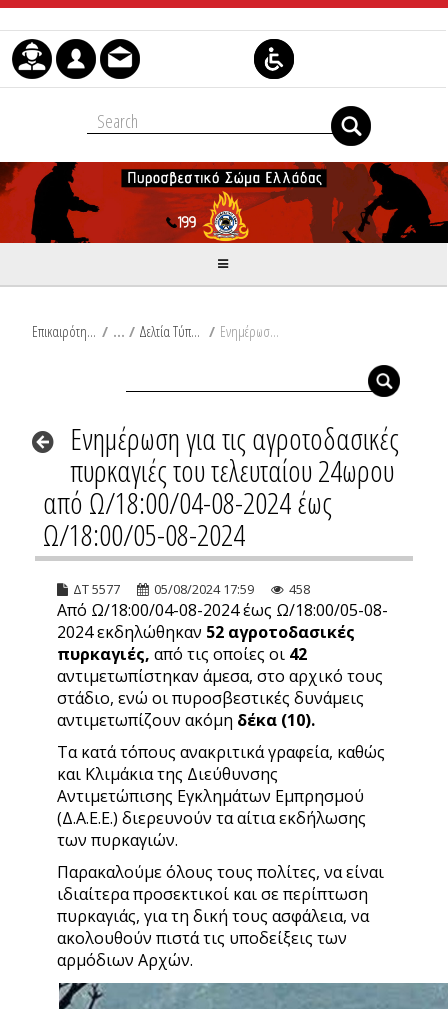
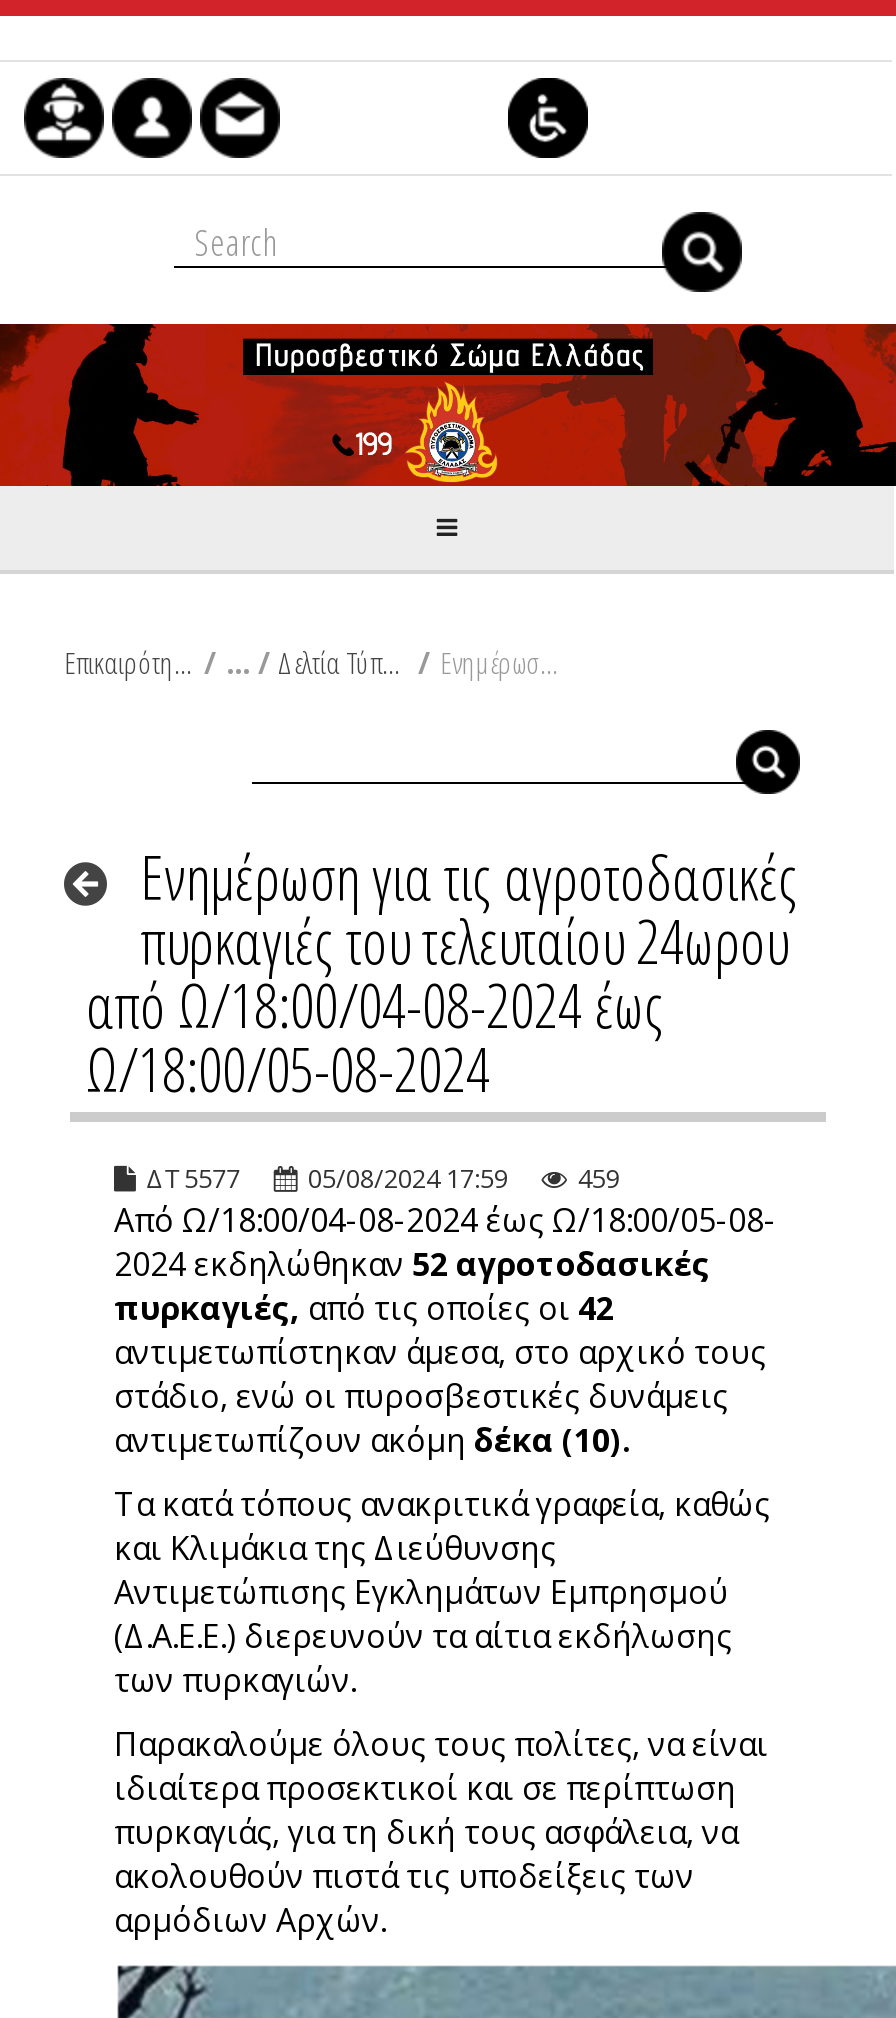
- ΔΤ 5577 05/08/2024 17:59 458
+ ΔΤ 5577 05/08/2024 17:59 459
